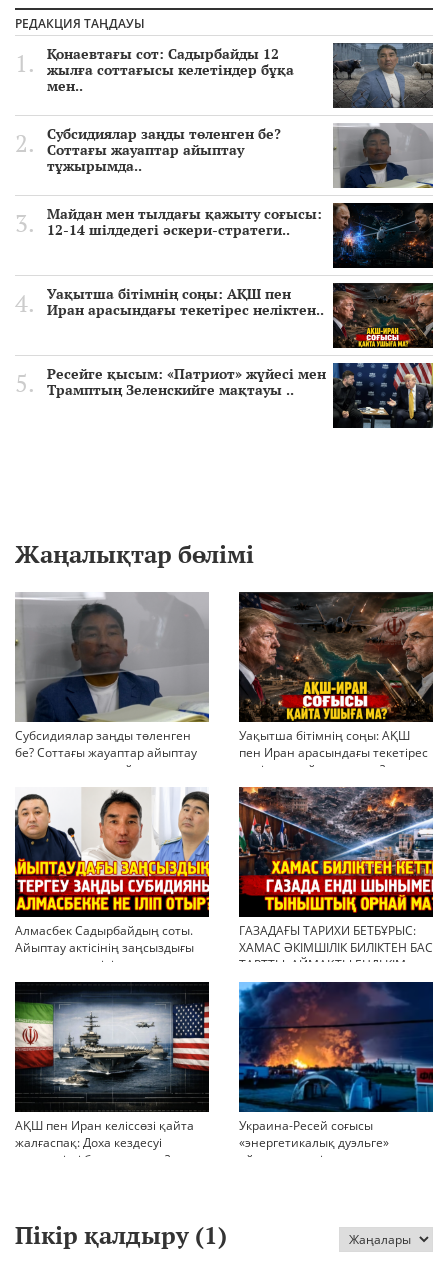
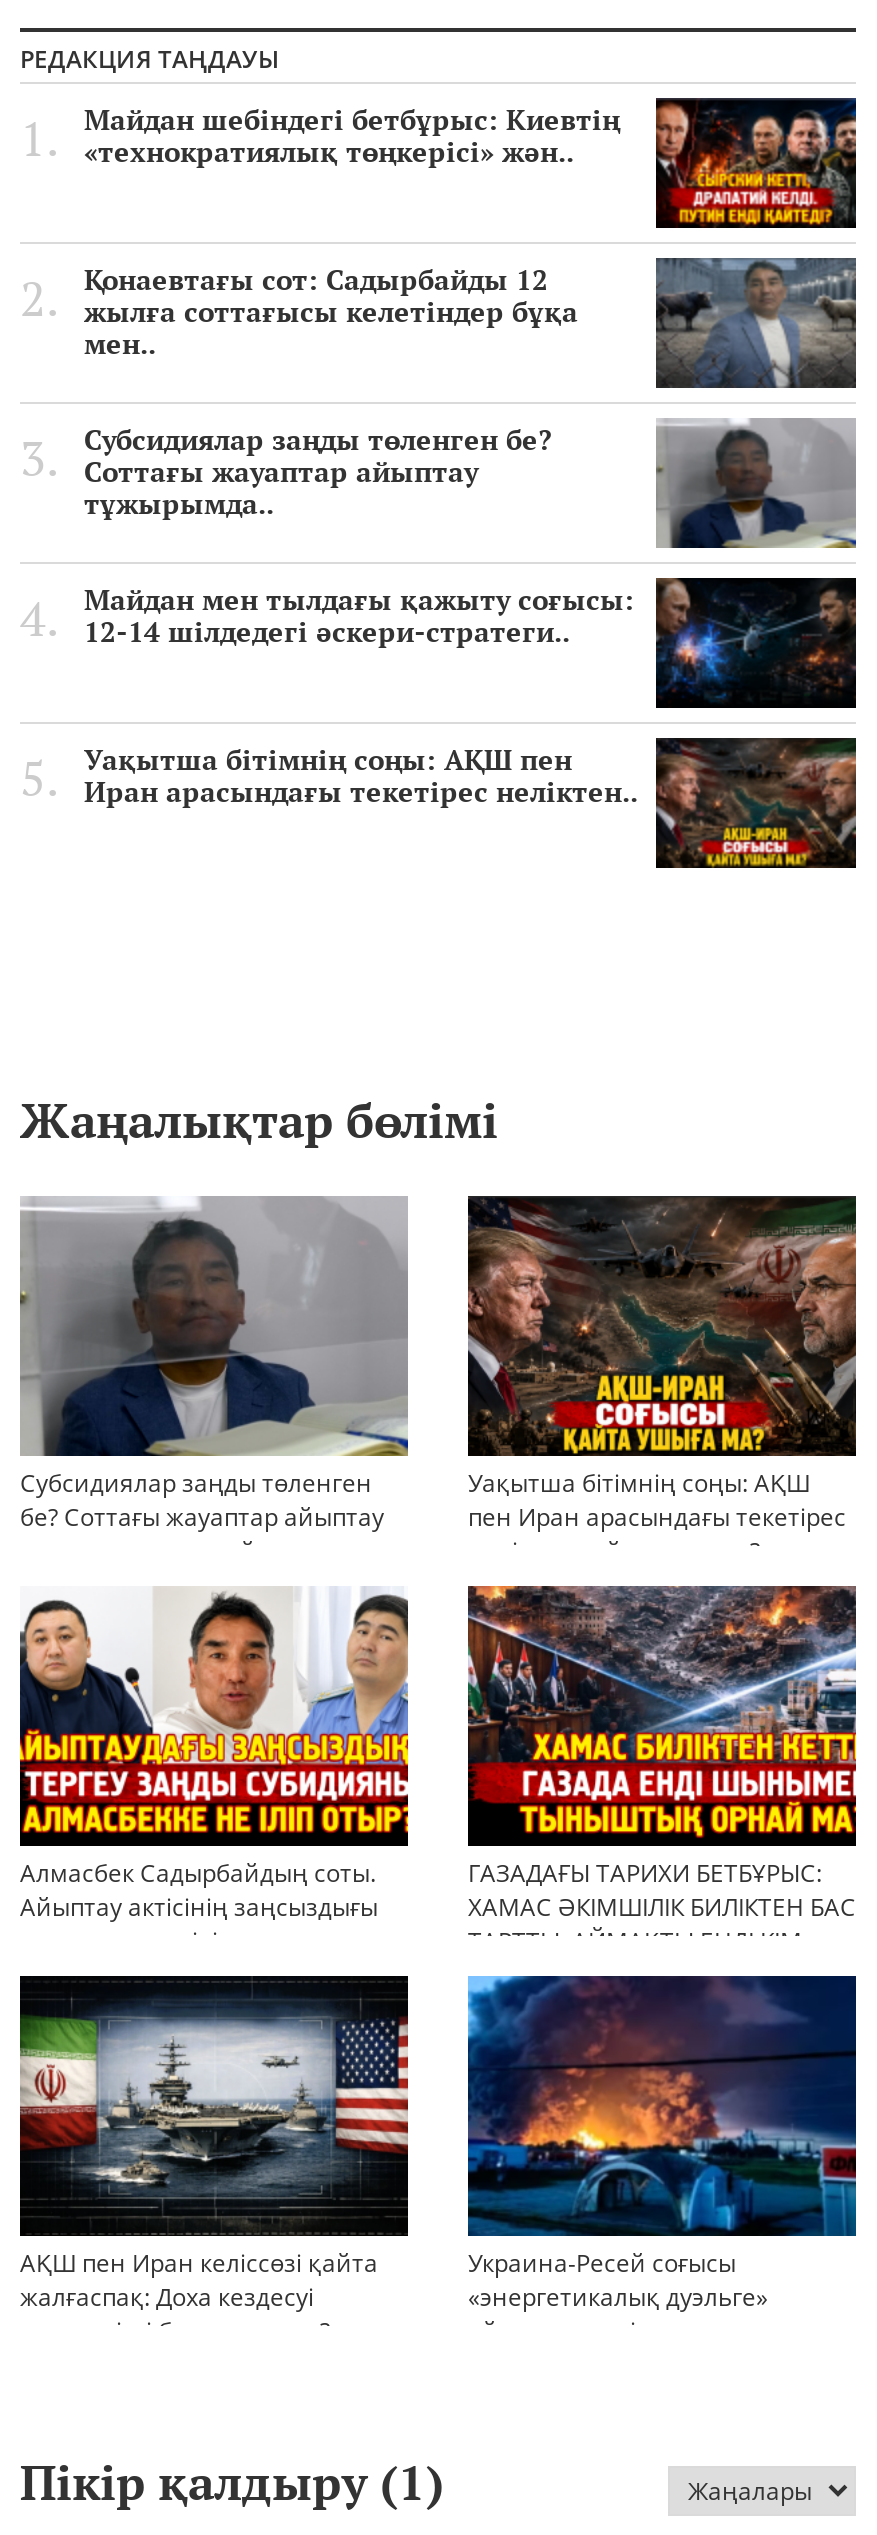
+ [image]
+ Майдан шебіндегі бетбұрыс: Киевтің
+ «технократиялық төңкерісі» жән..

moved down: [image] | Қонаевтағы сот: Садырбайды 12 | жылға соттағысы келетіндер бұқа | ... | Уақытша бітімнің соңы: АҚШ пен | Иран арасындағы текетірес неліктен..

- [image]
- Ресейге қысым: «Патриот» жүйесі мен
- Трамптың Зеленскийге мақтауы ..
